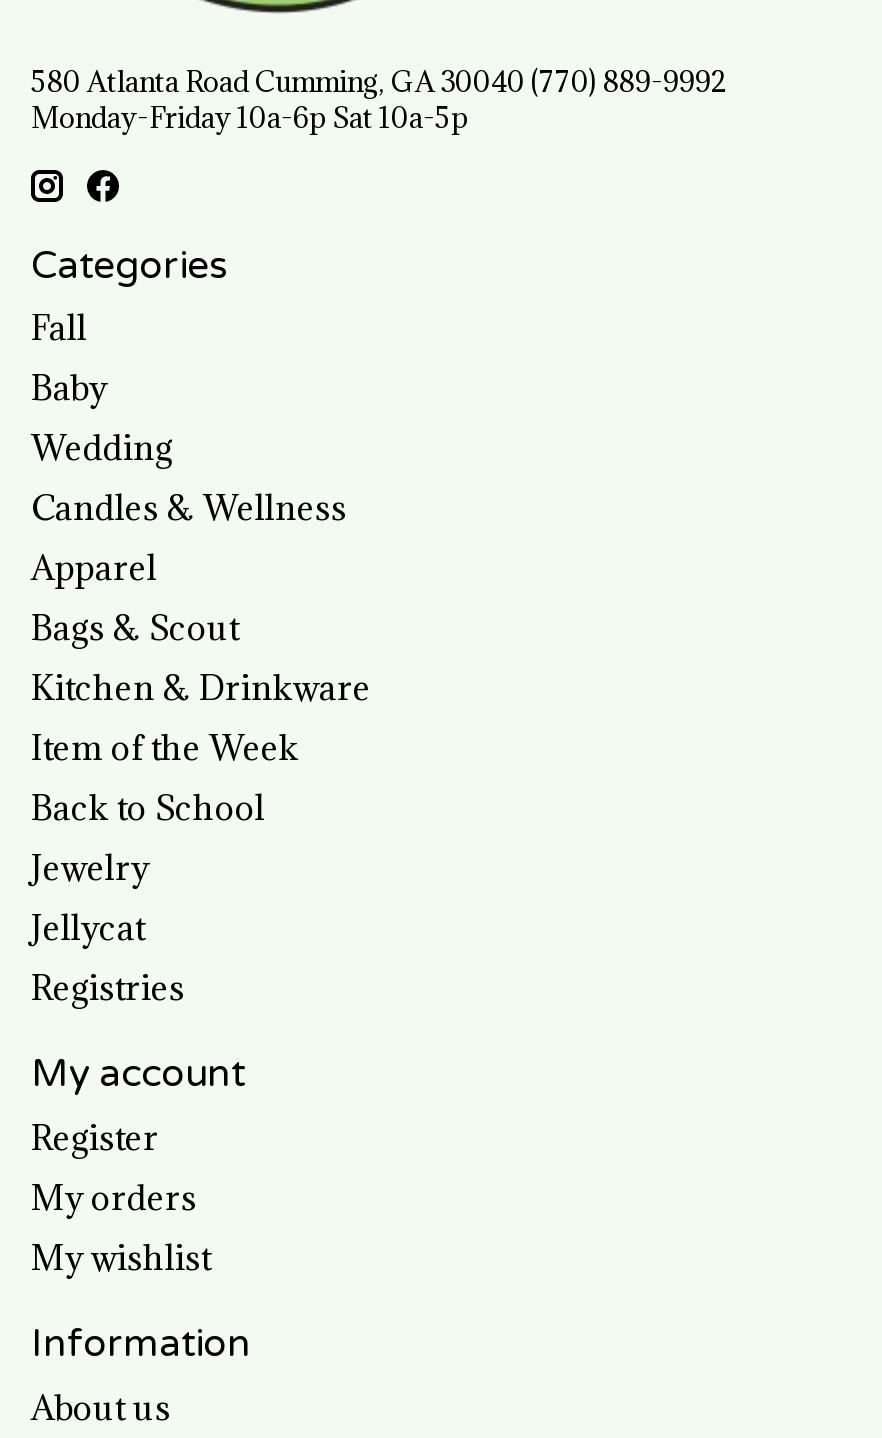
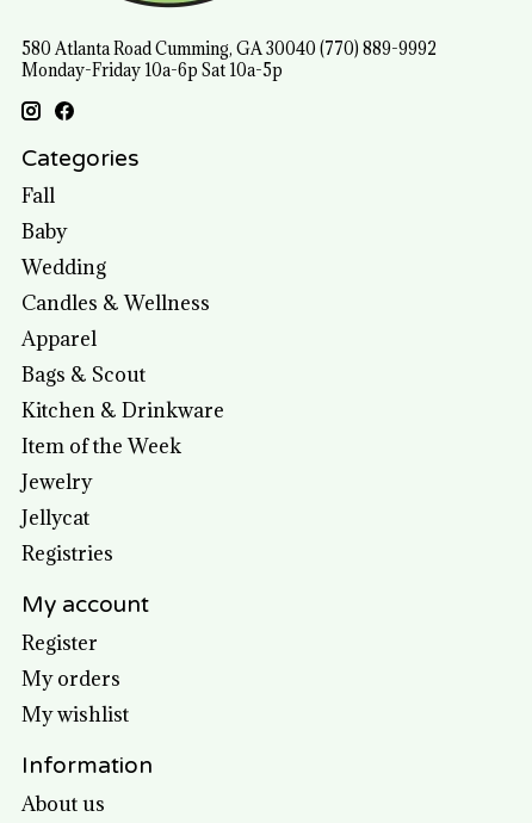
- Back to School
